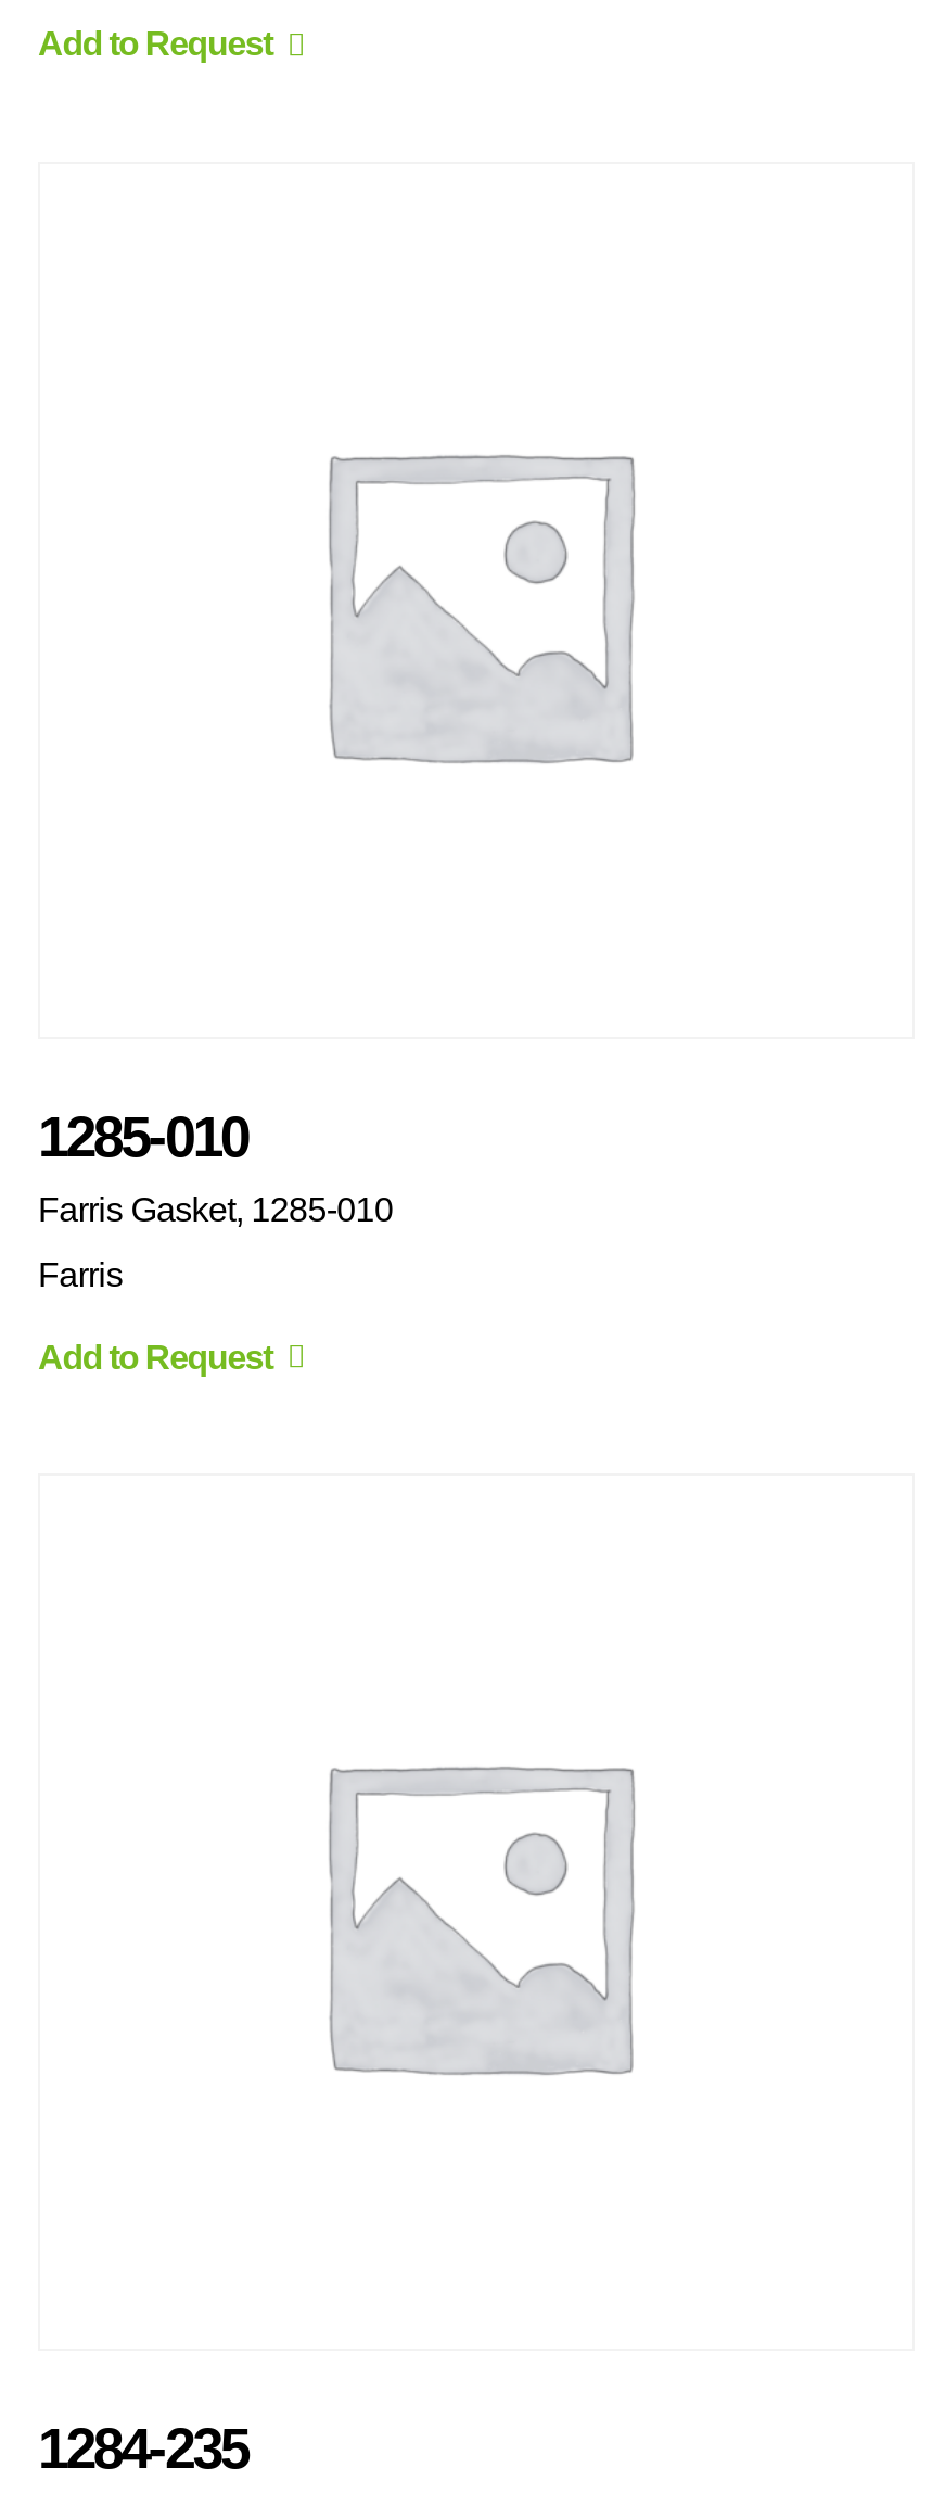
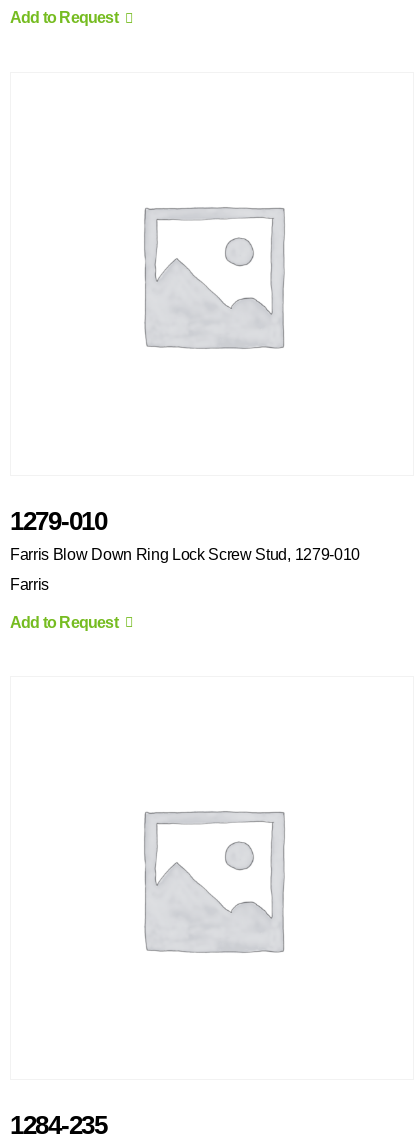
- 1285-010
- Farris Gasket, 1285-010
+ 1279-010
+ Farris Blow Down Ring Lock Screw Stud, 1279-010
